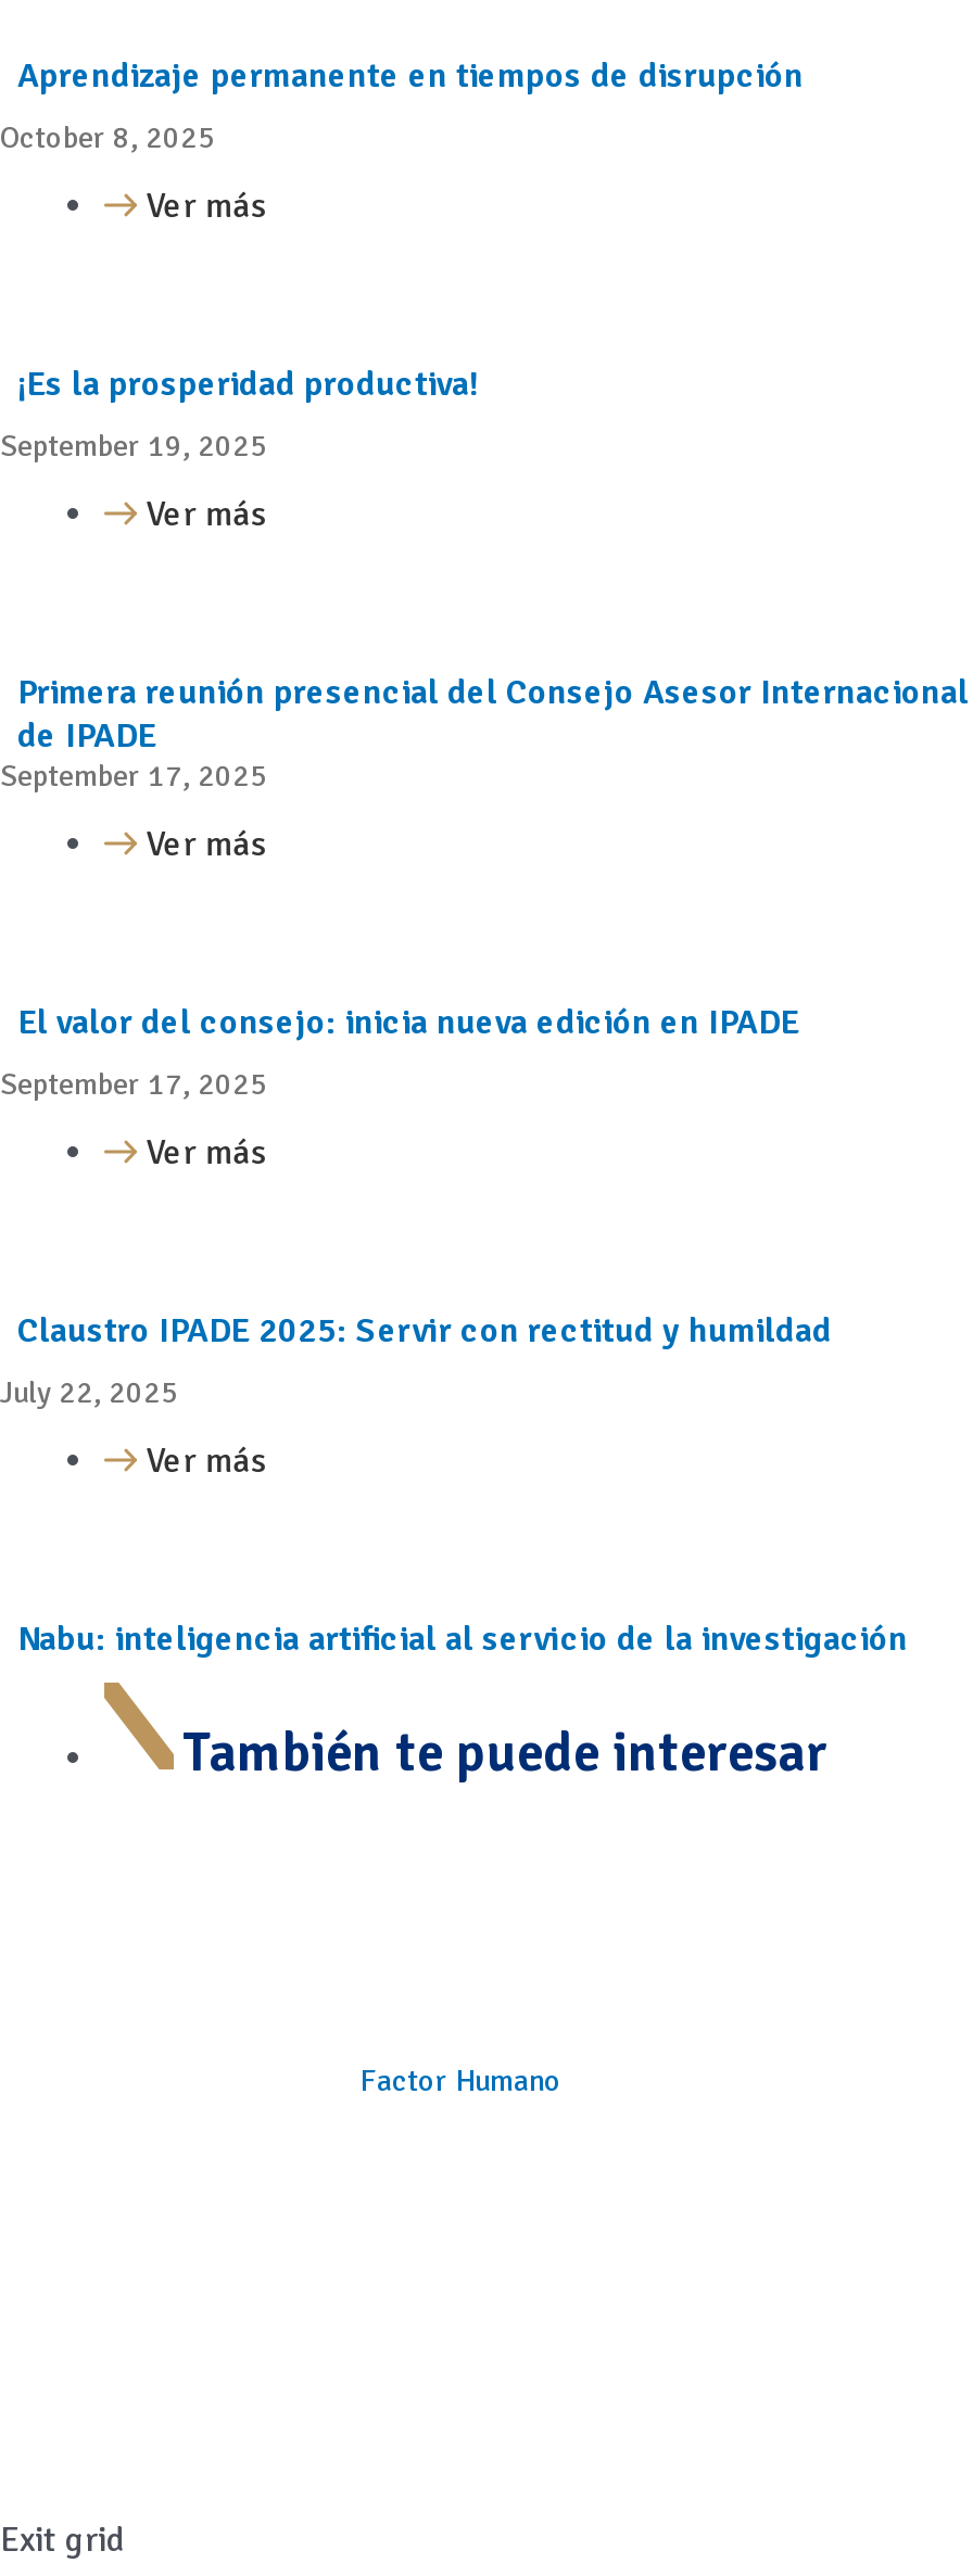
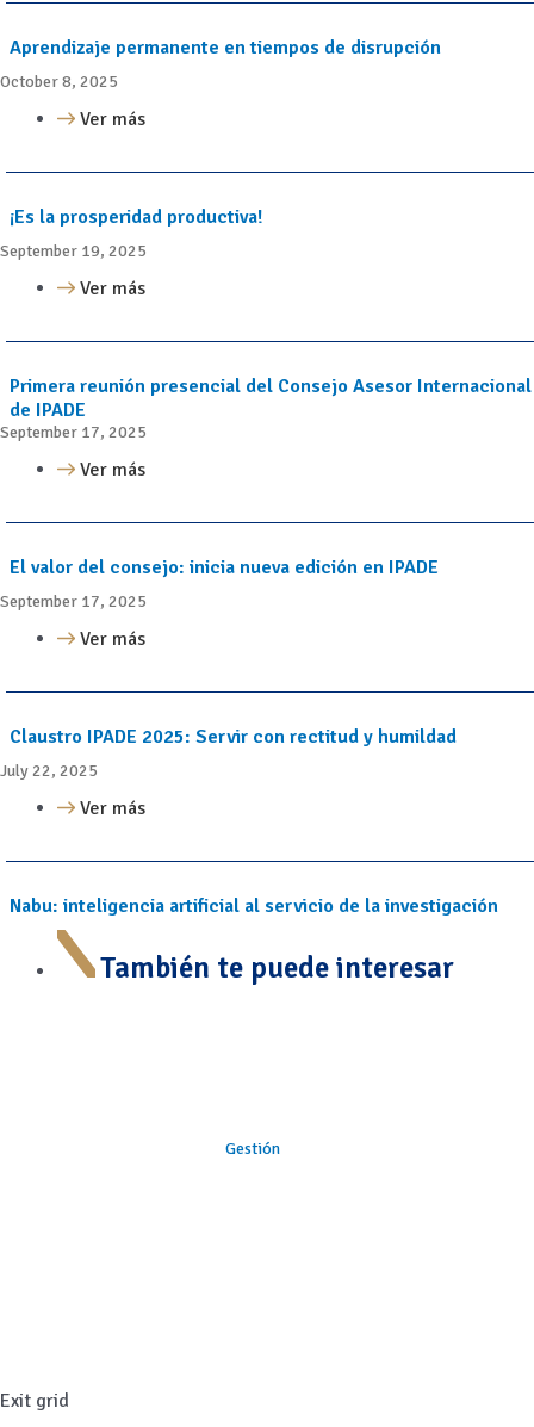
- Factor Humano
+ Gestión
